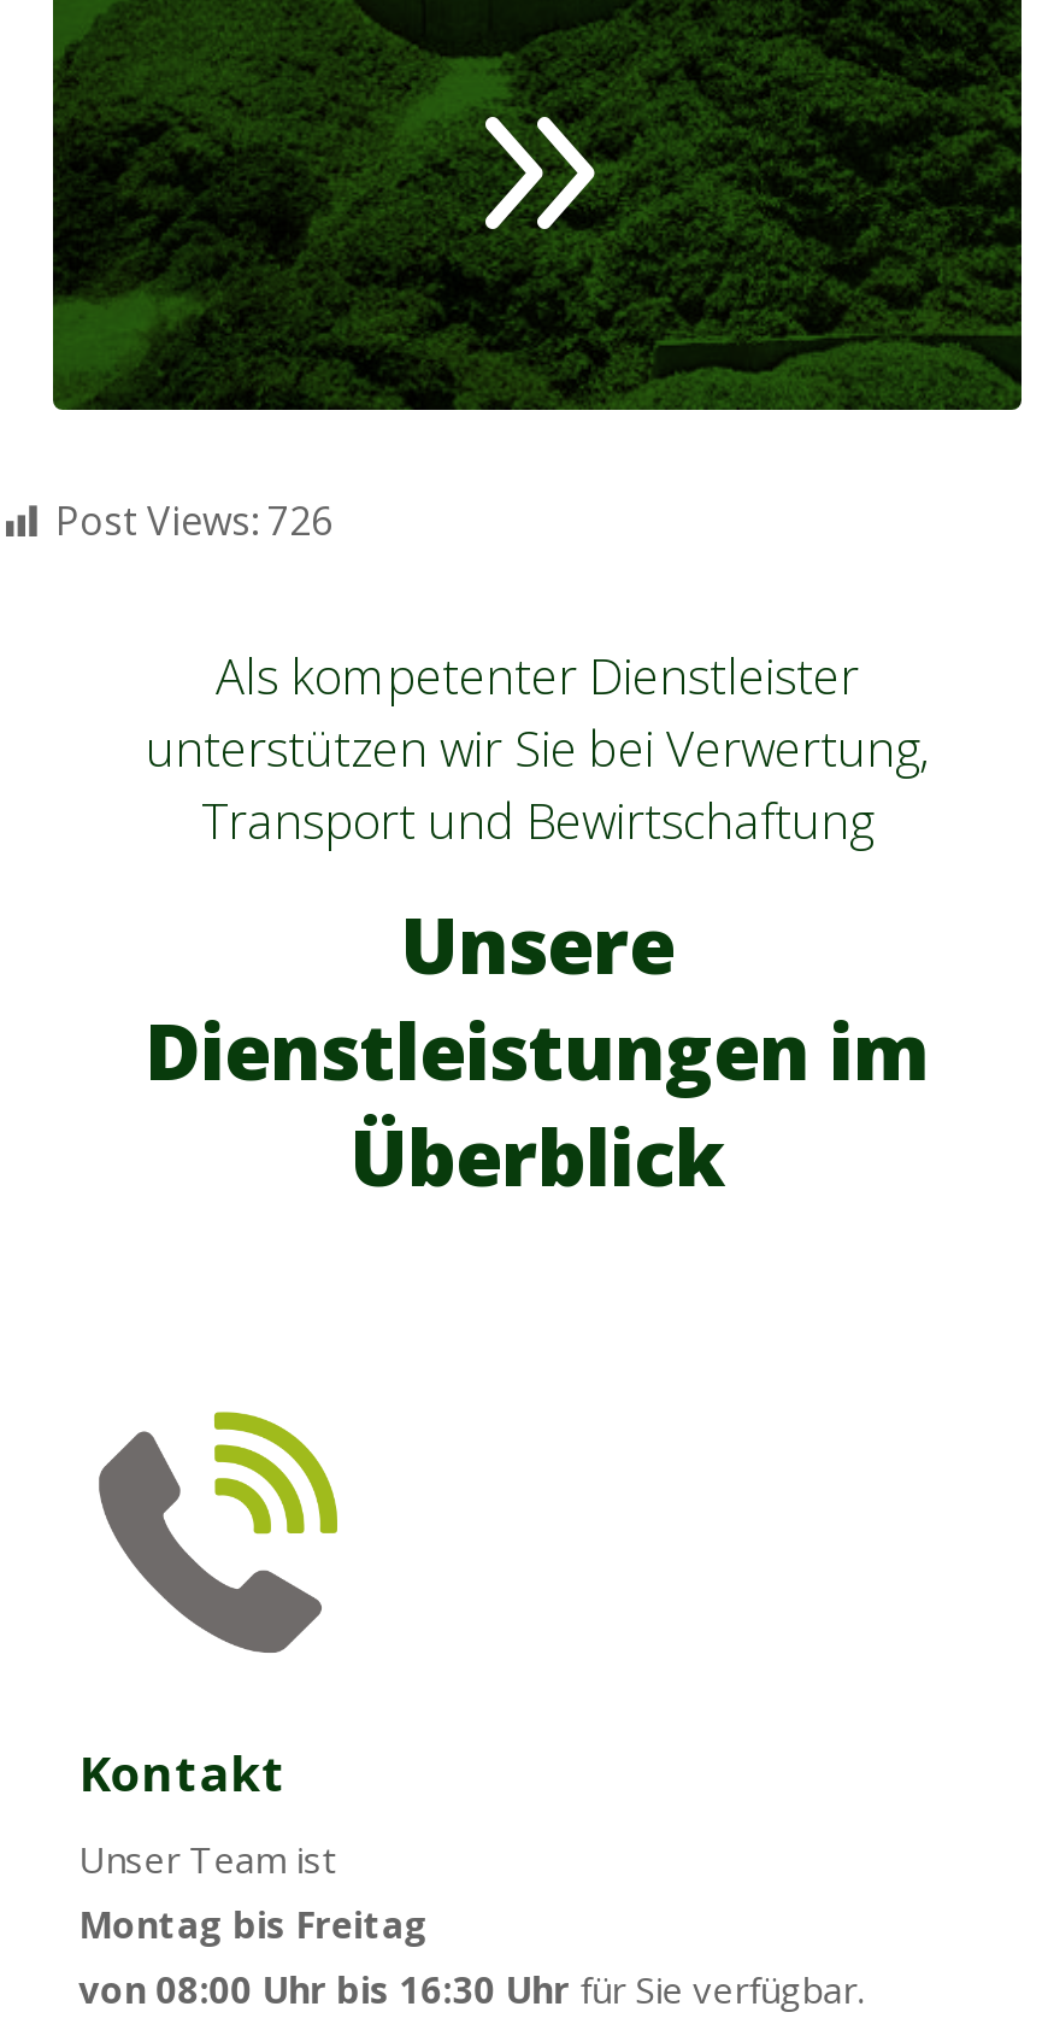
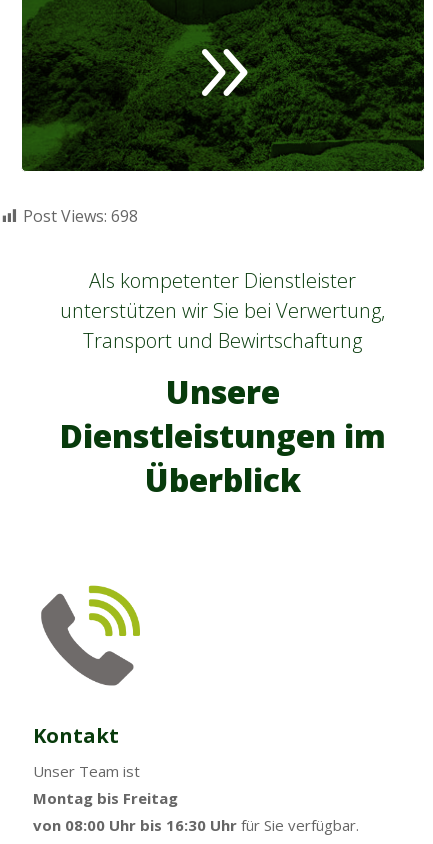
- Post Views: 726
+ Post Views: 698
